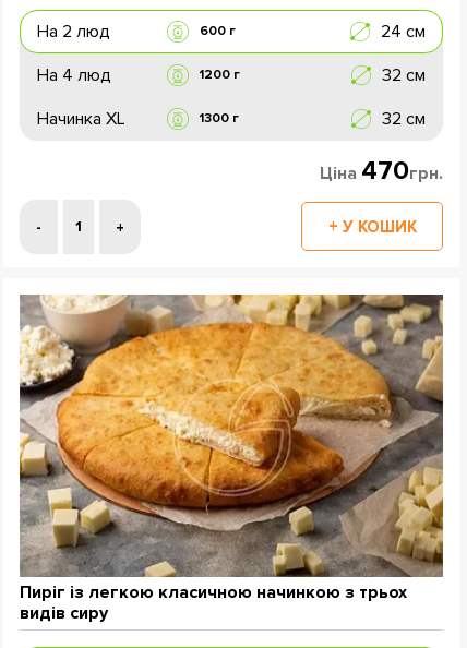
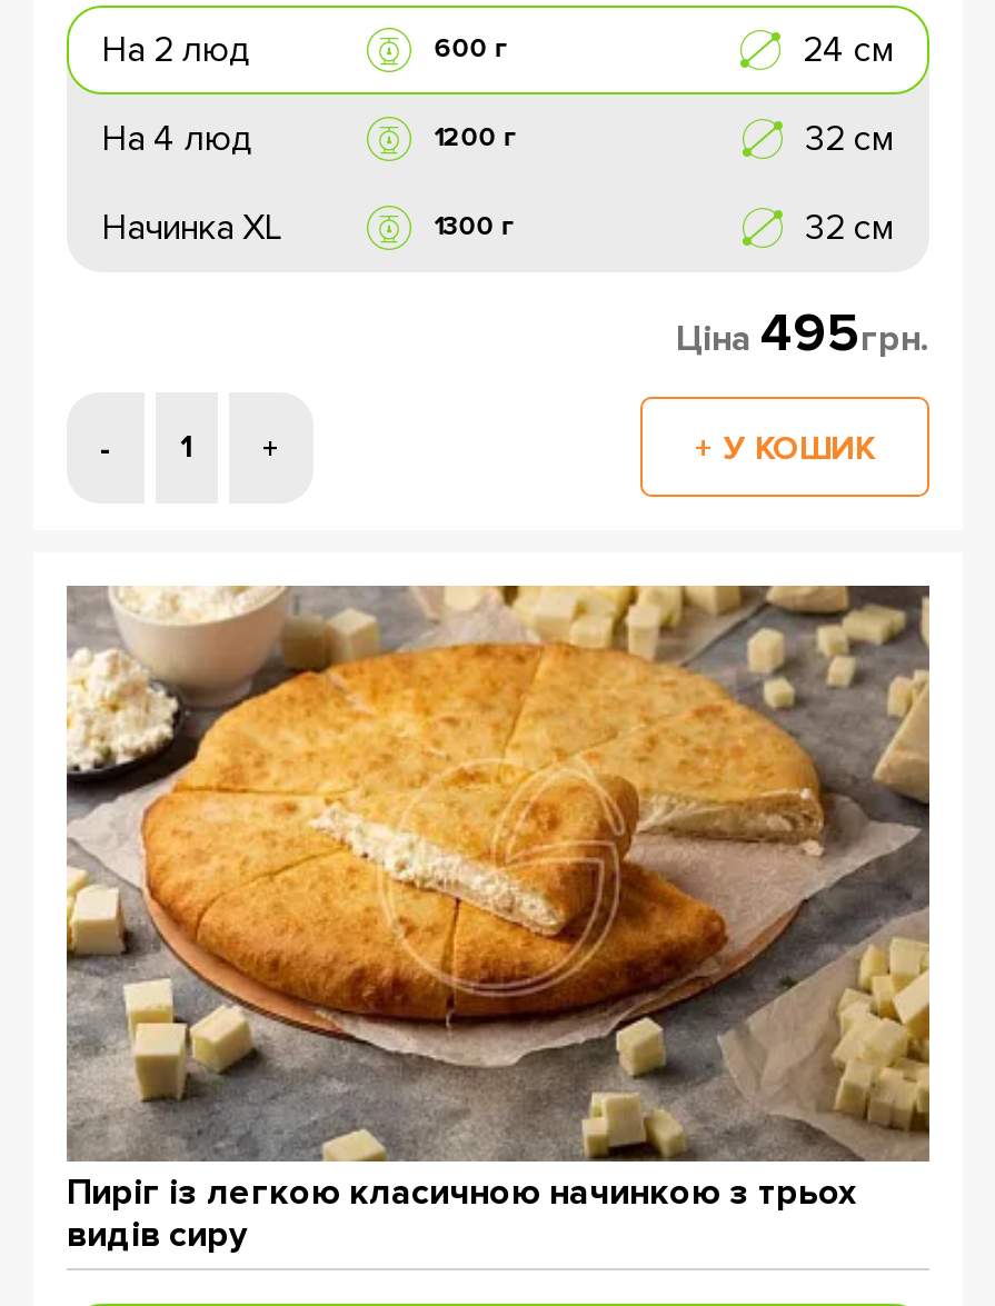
- Ціна 470грн.
+ Ціна 495грн.
